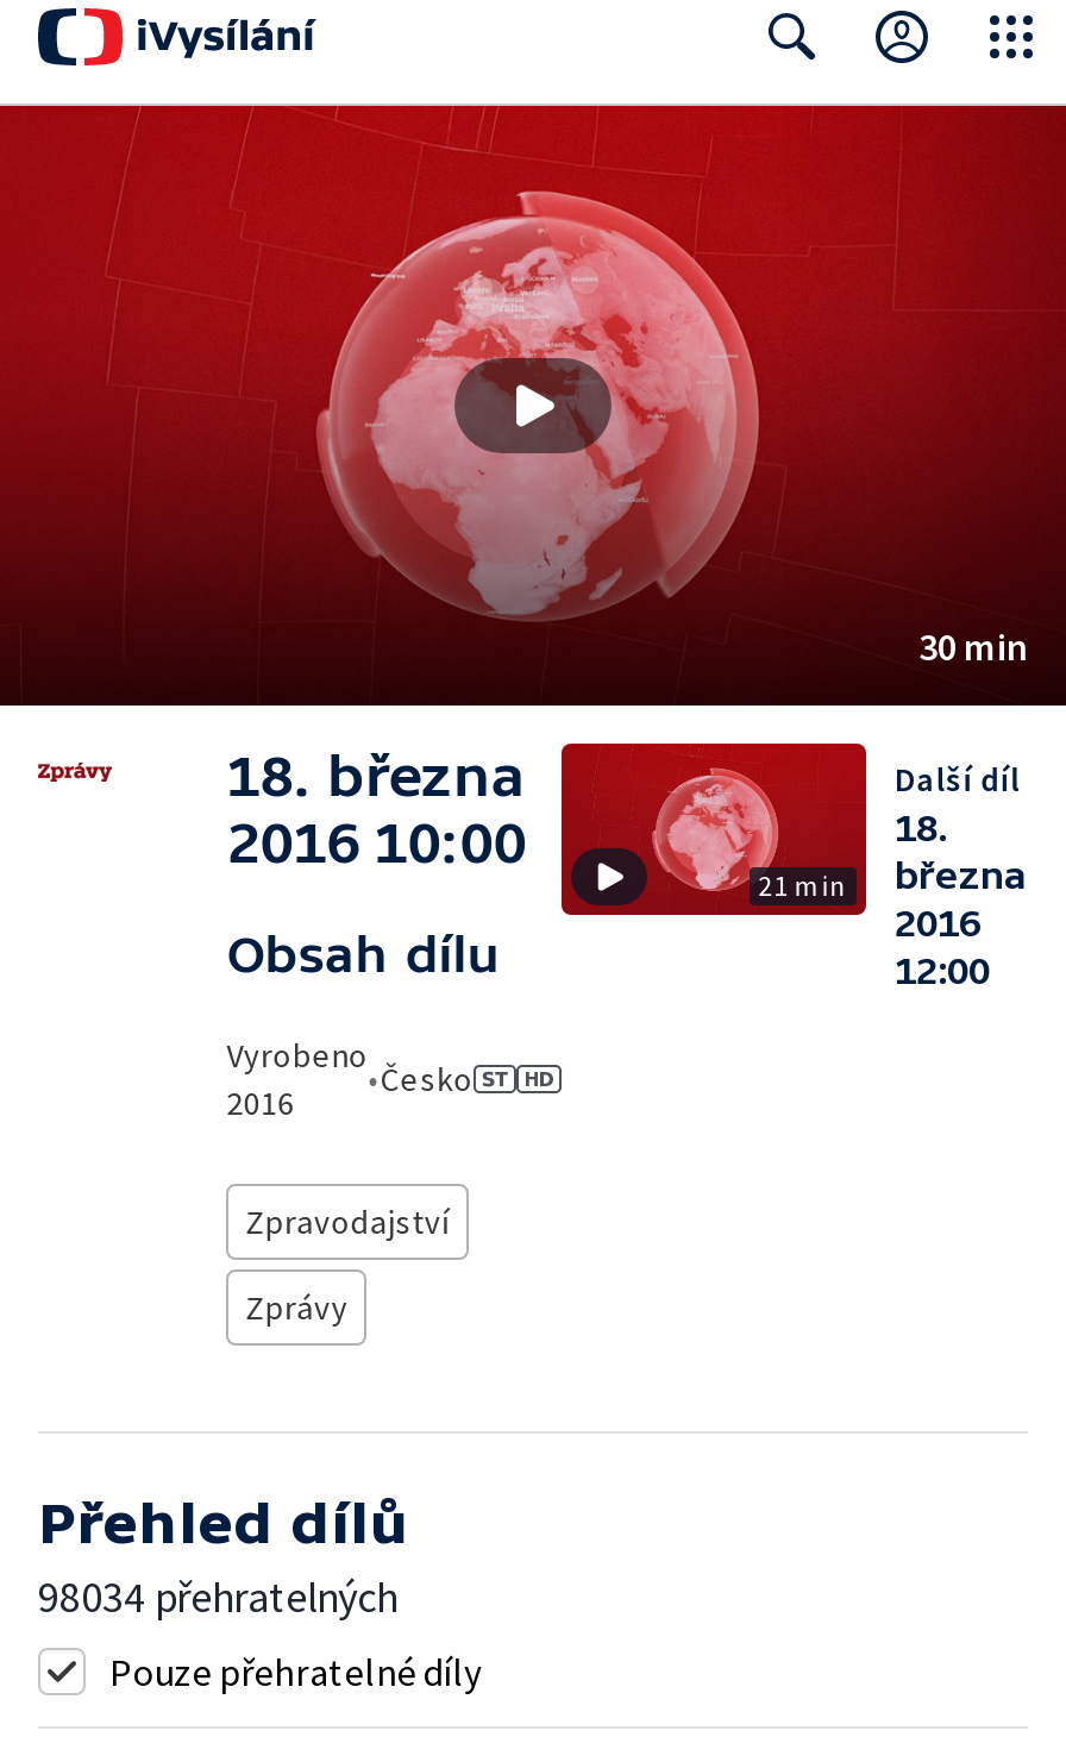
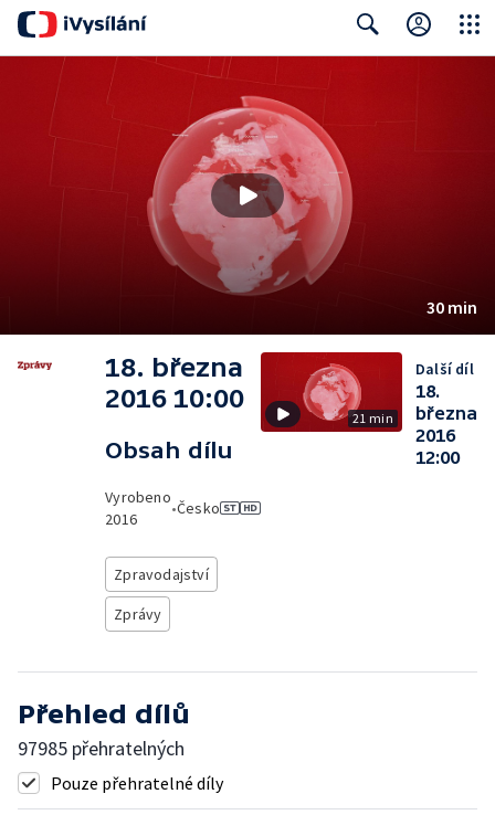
- 98034 přehratelných
+ 97985 přehratelných
